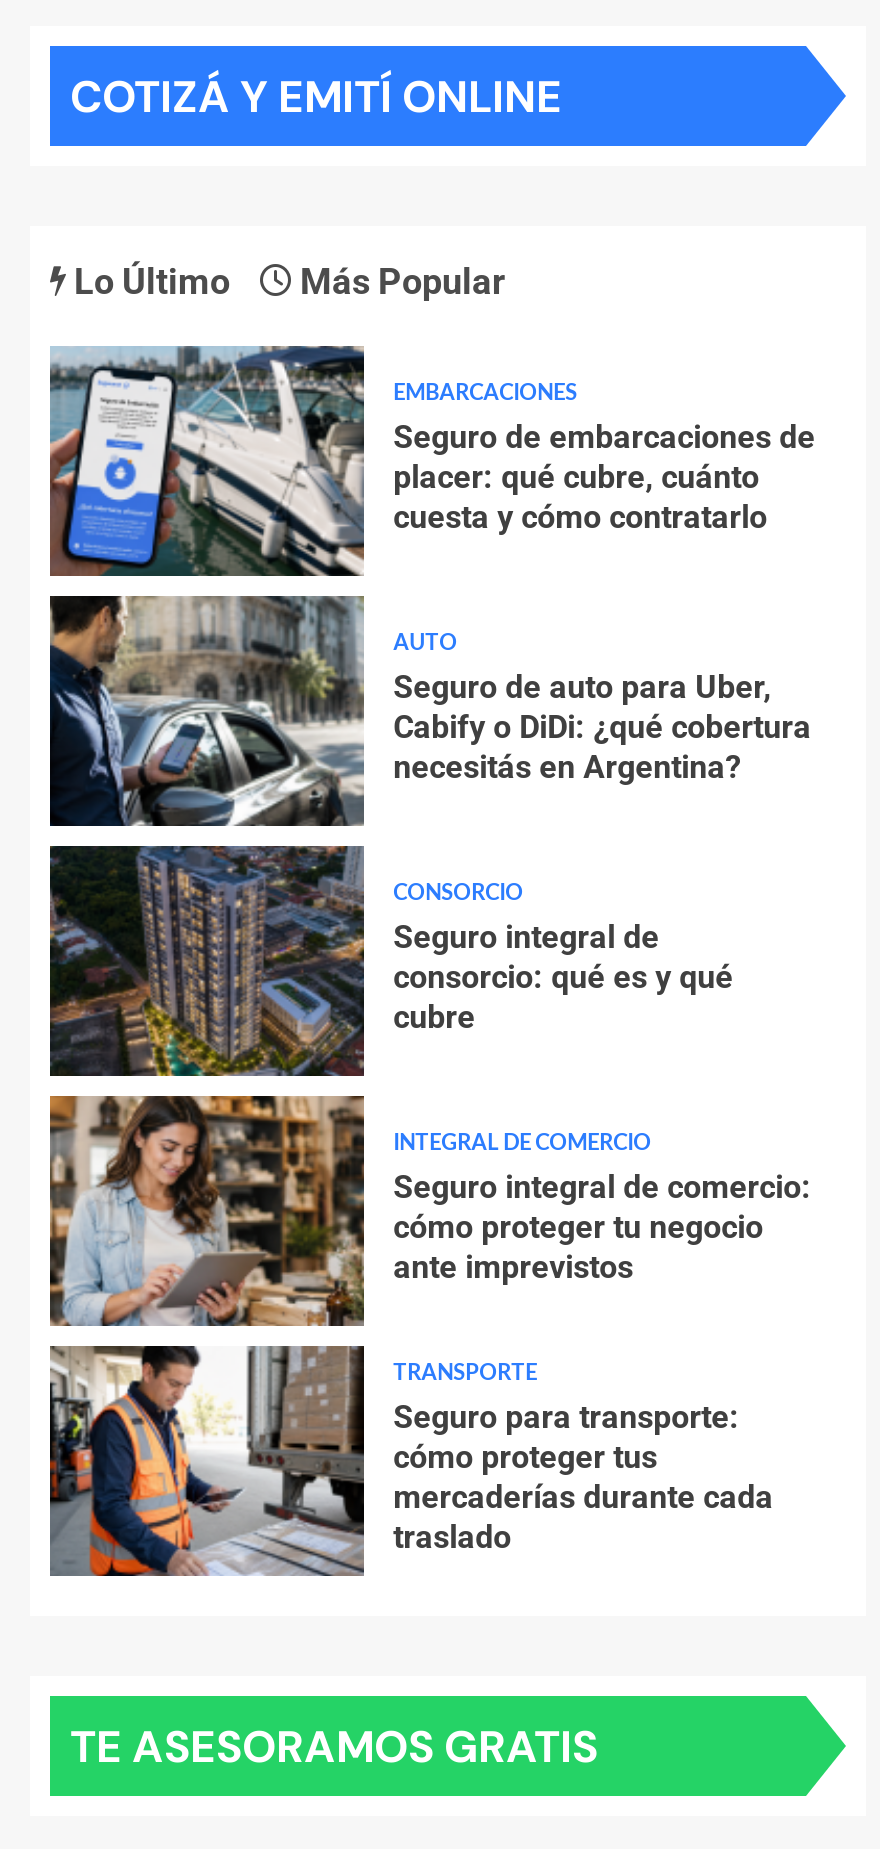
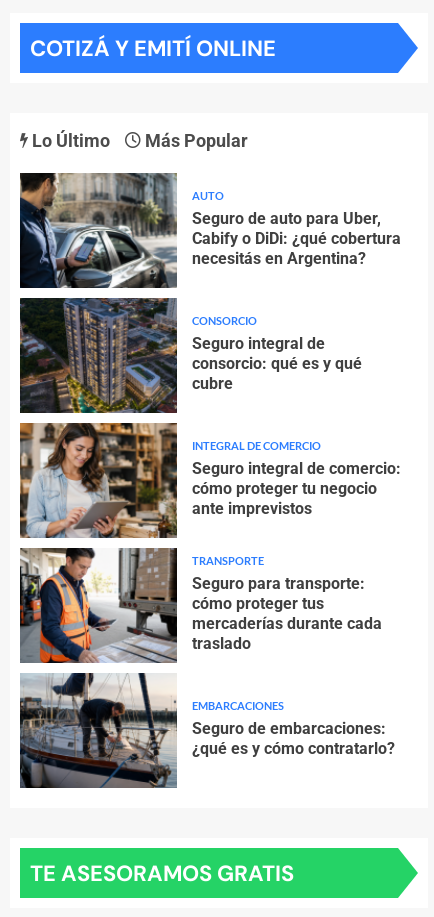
- [image]
- Seguro de embarcaciones de
- placer: qué cubre, cuánto
- cuesta y cómo contratarlo

moved down: EMBARCACIONES

moved up: AUTO | Seguro de auto para Uber, | Cabify o DiDi: ¿qué cobertura | ... | mercaderías durante cada | traslado

+ [image]
+ Seguro de embarcaciones:
+ ¿qué es y cómo contratarlo?
